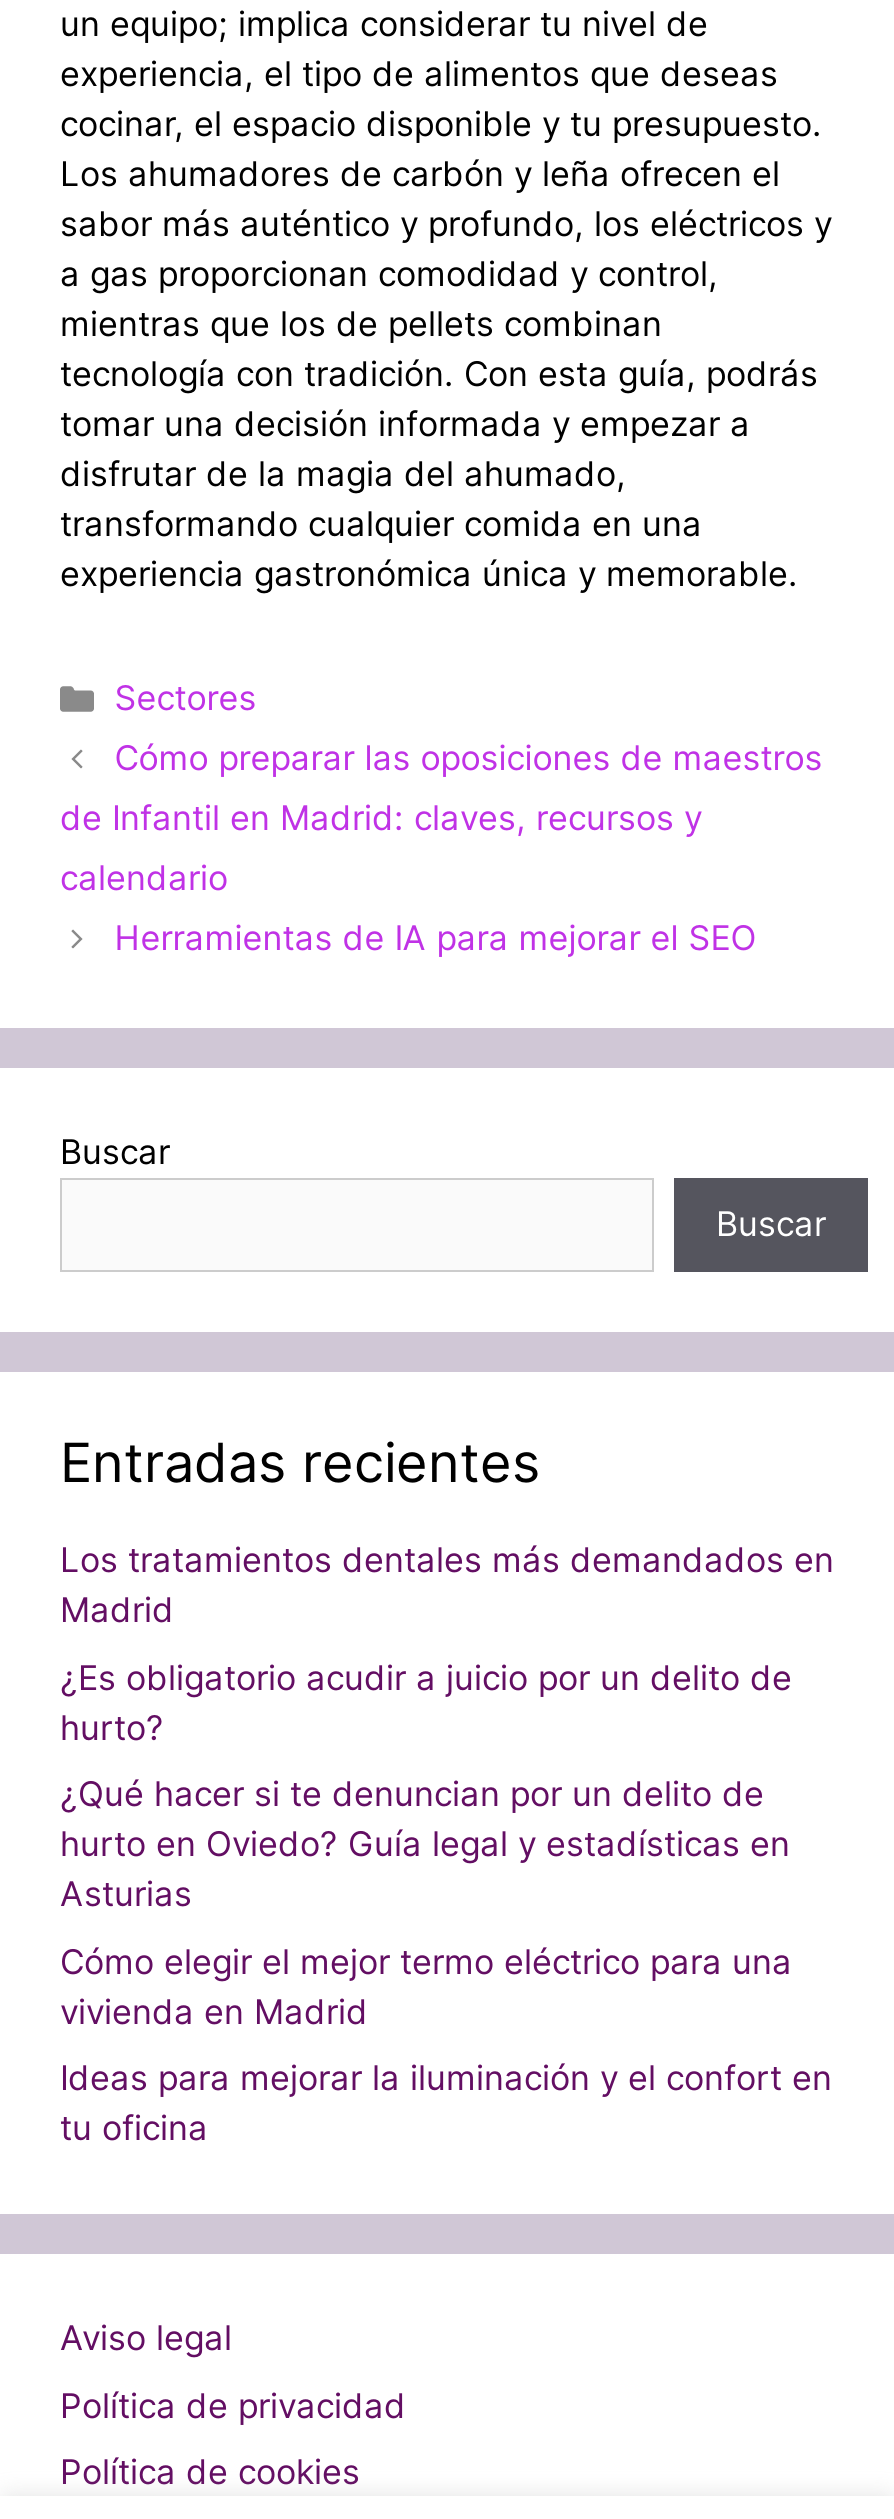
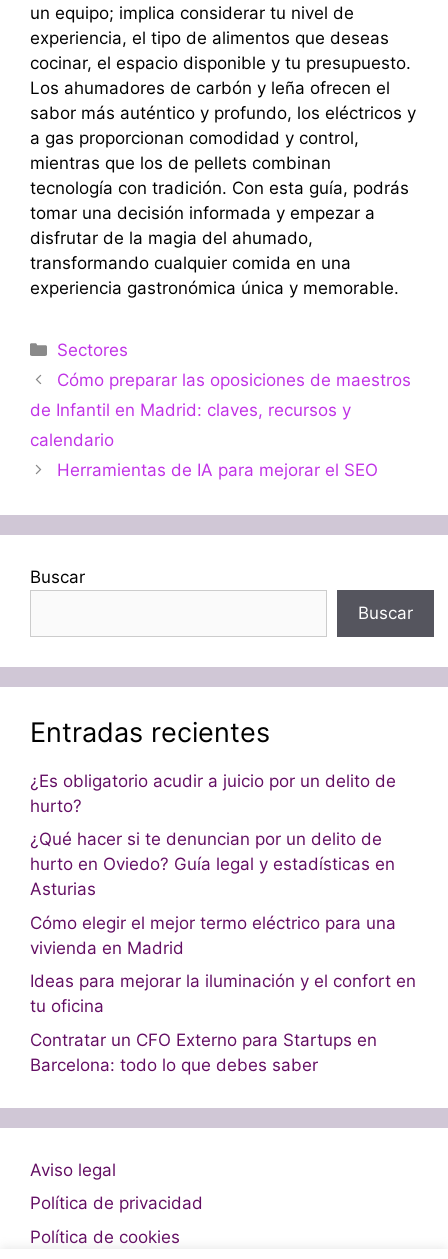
- Los tratamientos dentales más demandados en
- Madrid

moved up: ¿Es obligatorio acudir a juicio por un delito de | hurto? | ¿Qué hacer si te denuncian por un delito de | ... | Ideas para mejorar la iluminación y el confort en | tu oficina

+ Contratar un CFO Externo para Startups en
+ Barcelona: todo lo que debes saber
